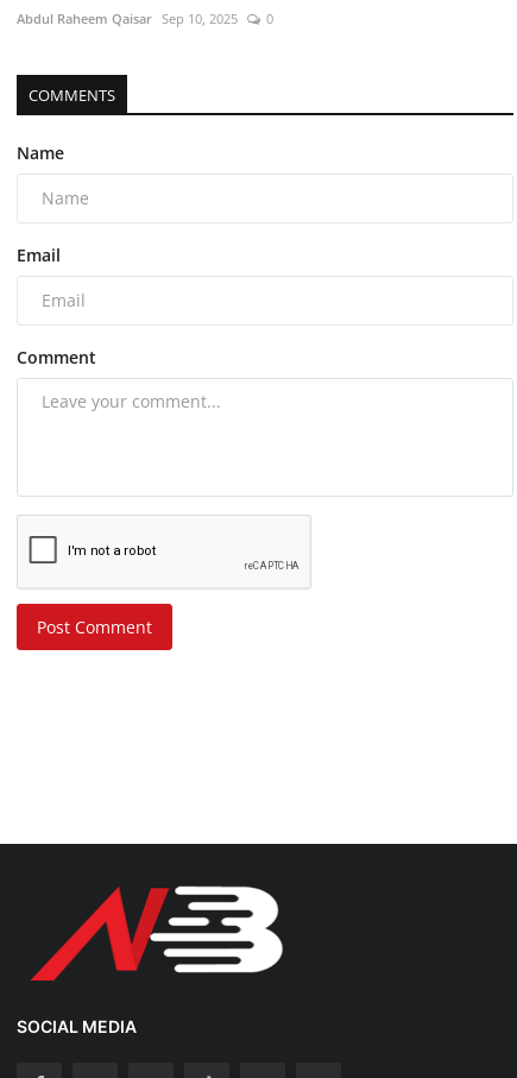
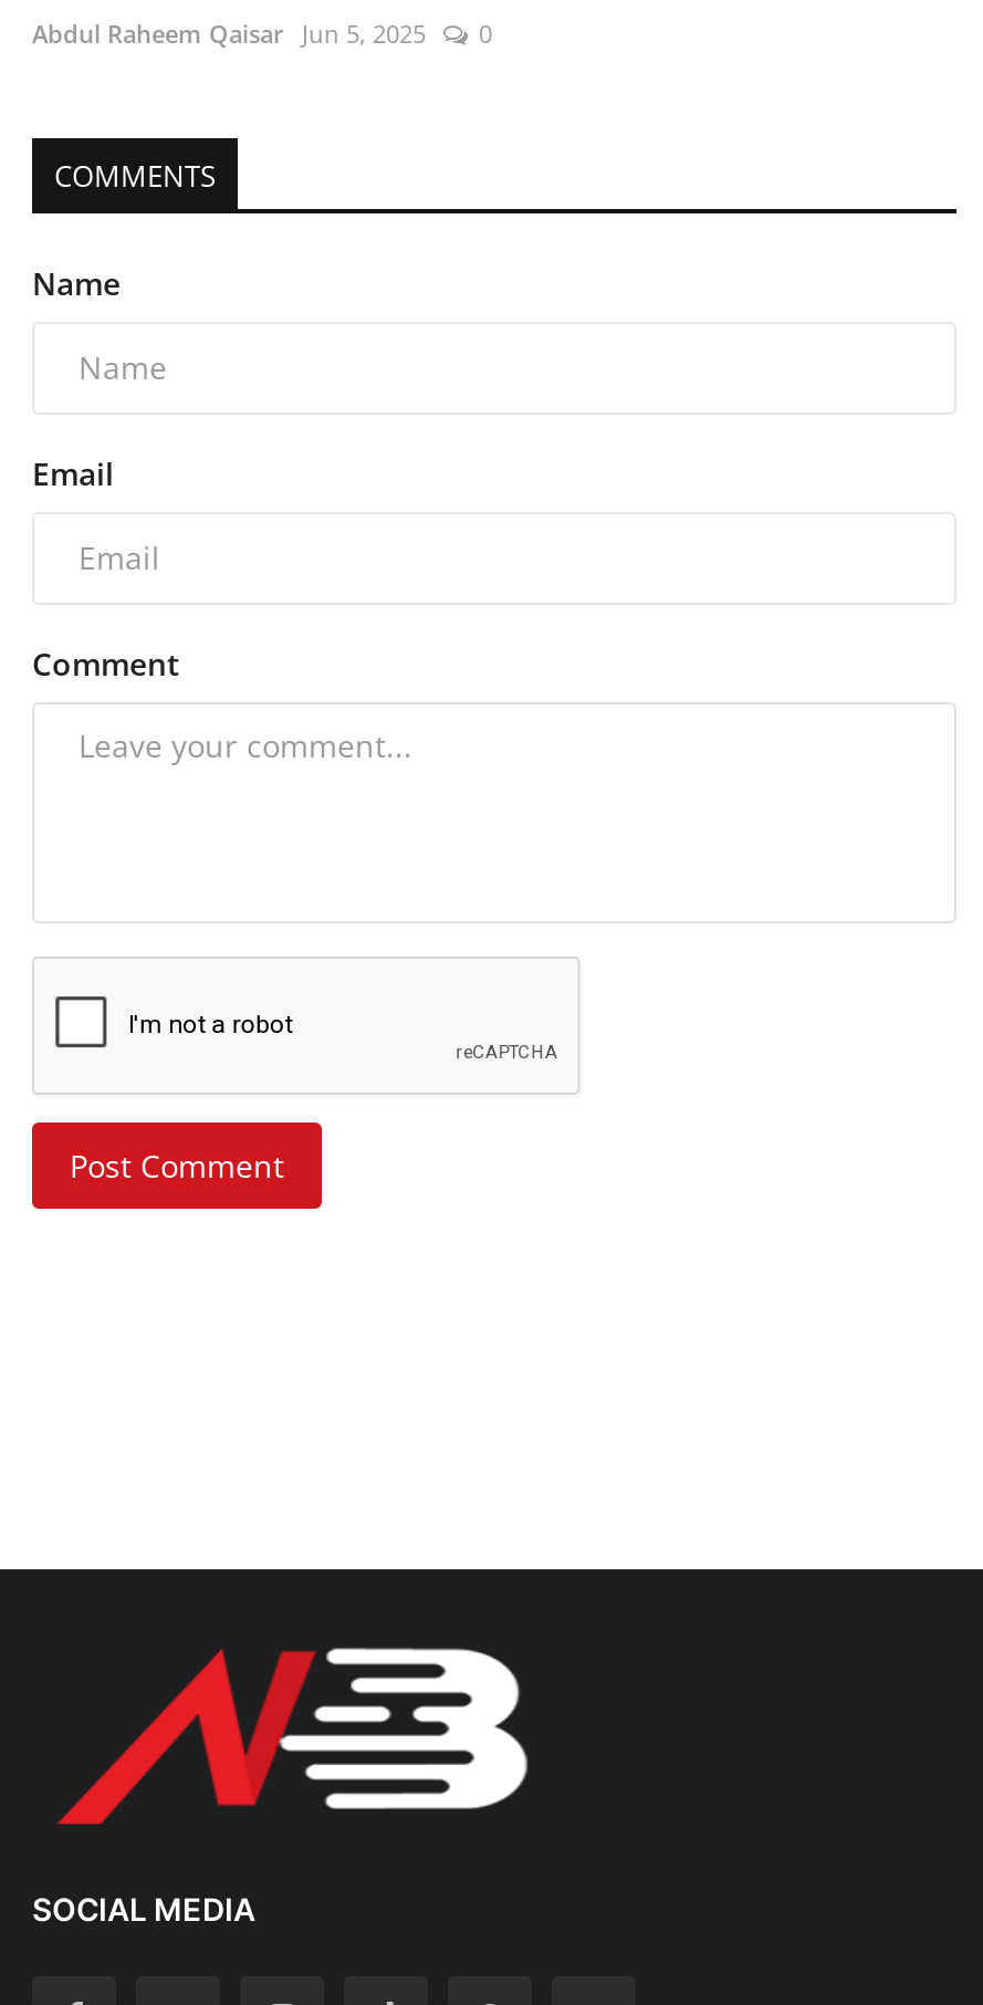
- Abdul Raheem Qaisar Sep 10, 2025
+ Abdul Raheem Qaisar Jun 5, 2025
